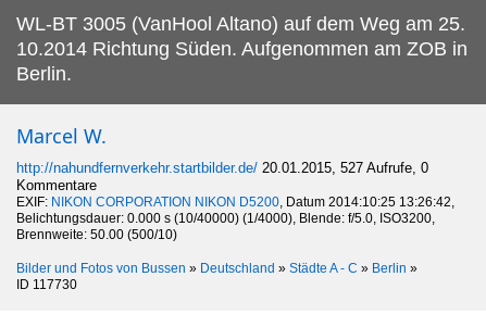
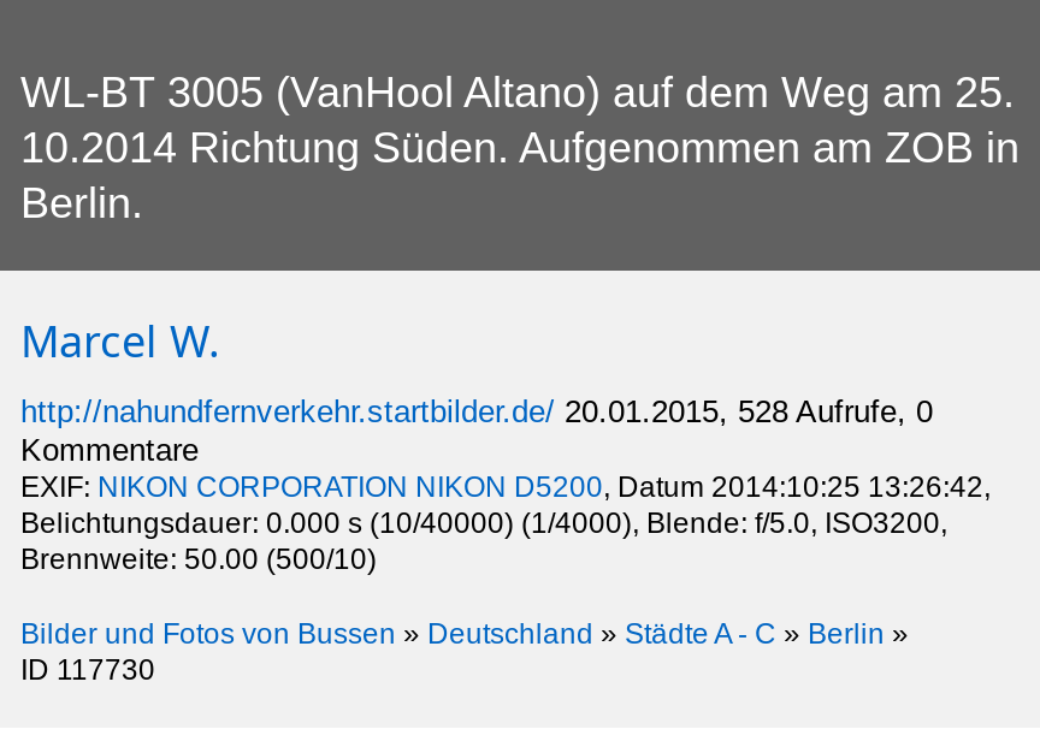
- http://nahundfernverkehr.startbilder.de/ 20.01.2015, 527 Aufrufe, 0
+ http://nahundfernverkehr.startbilder.de/ 20.01.2015, 528 Aufrufe, 0
